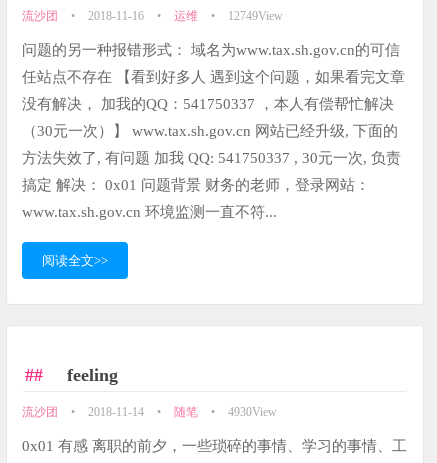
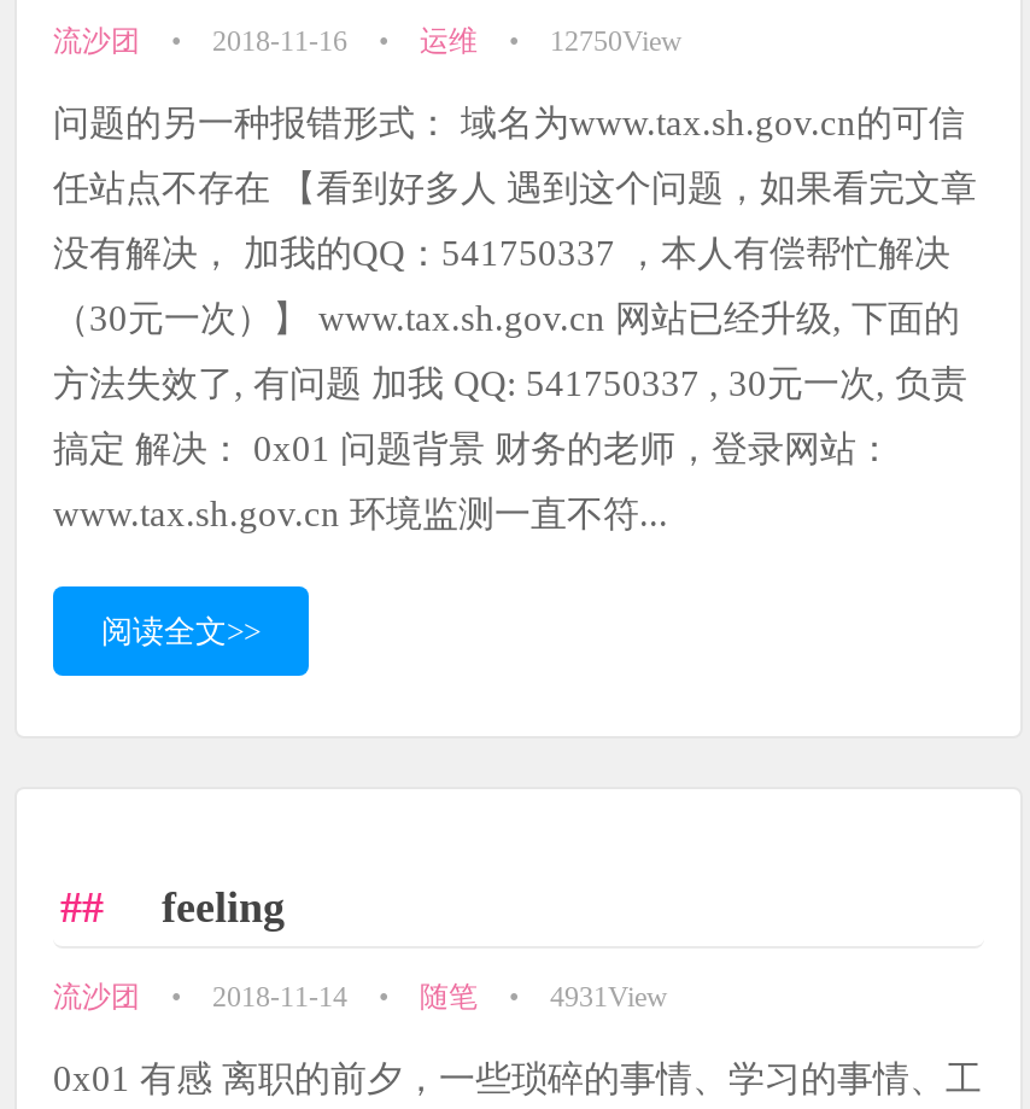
- 12749View
+ 12750View

- 4930View
+ 4931View
